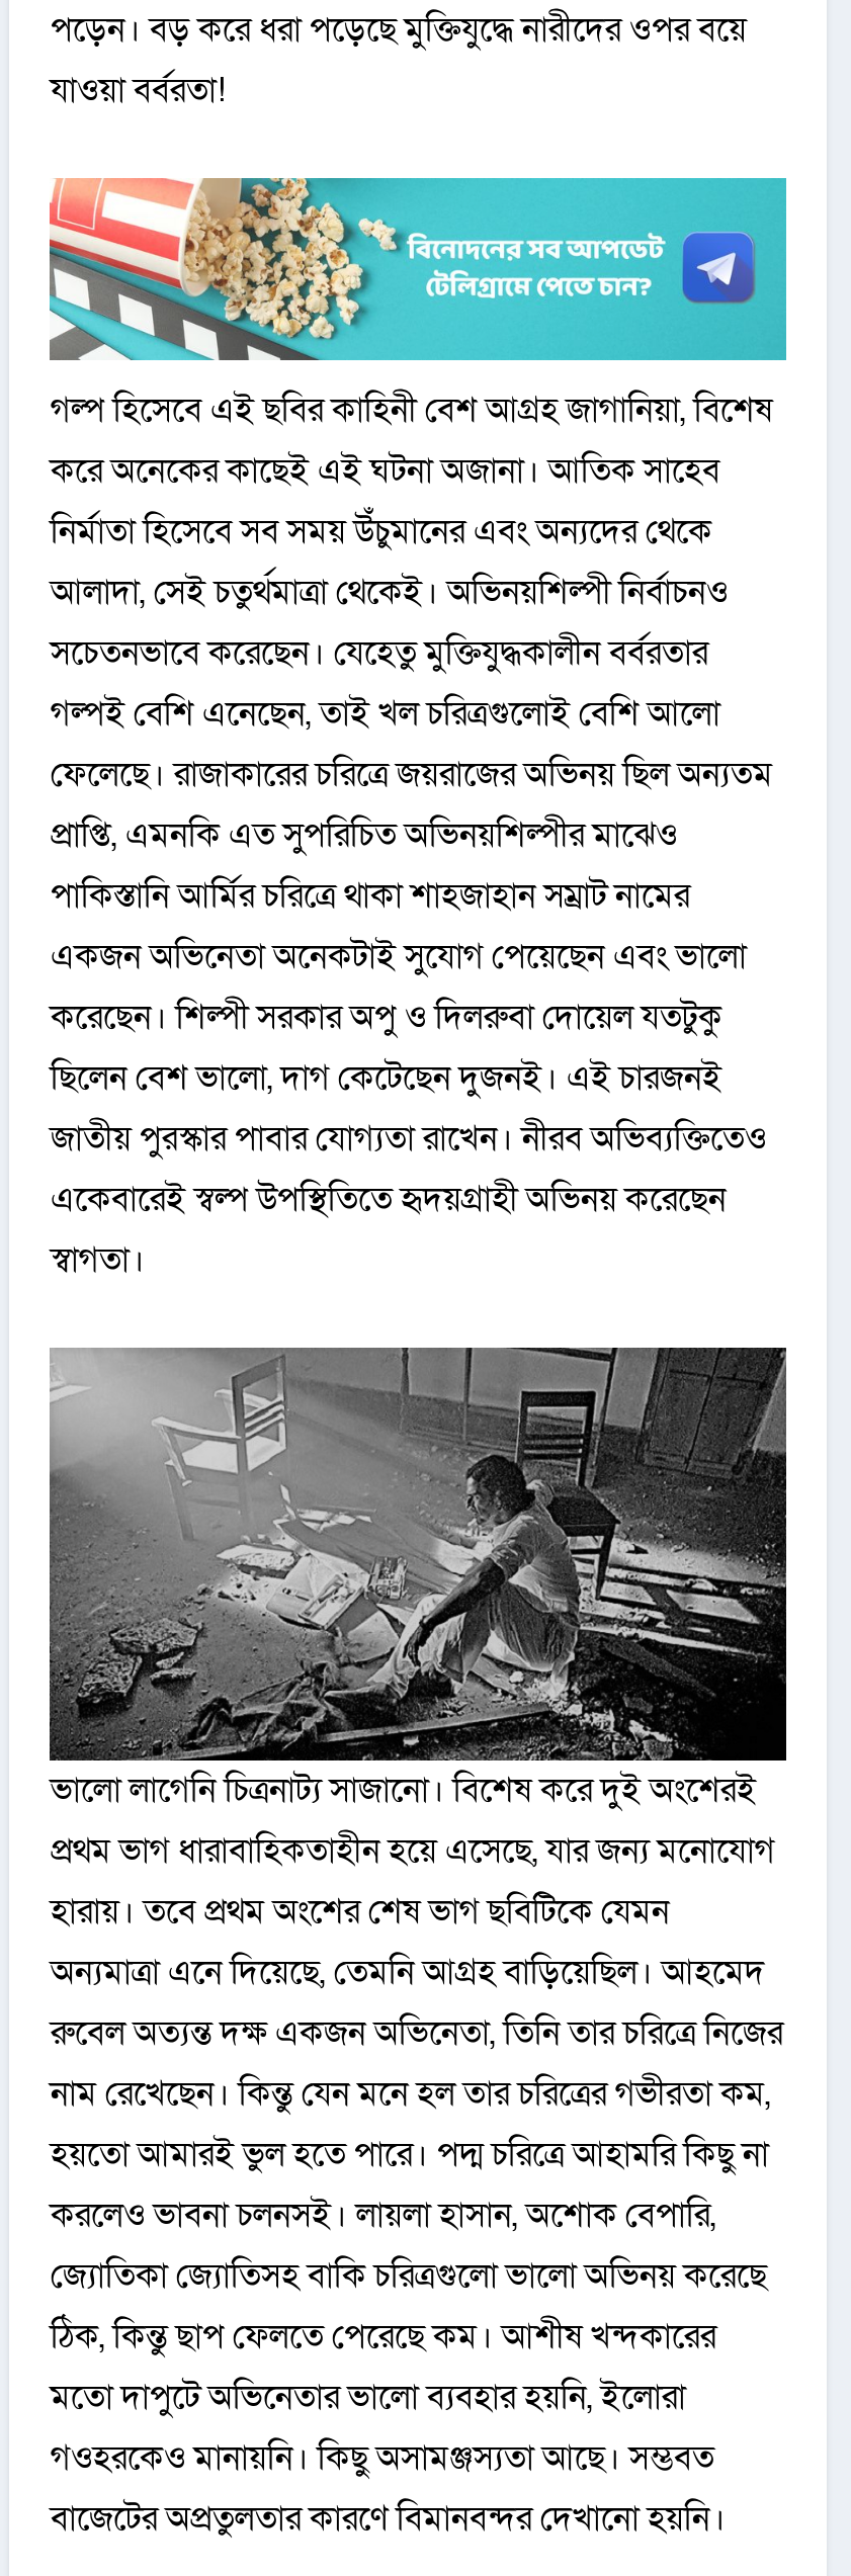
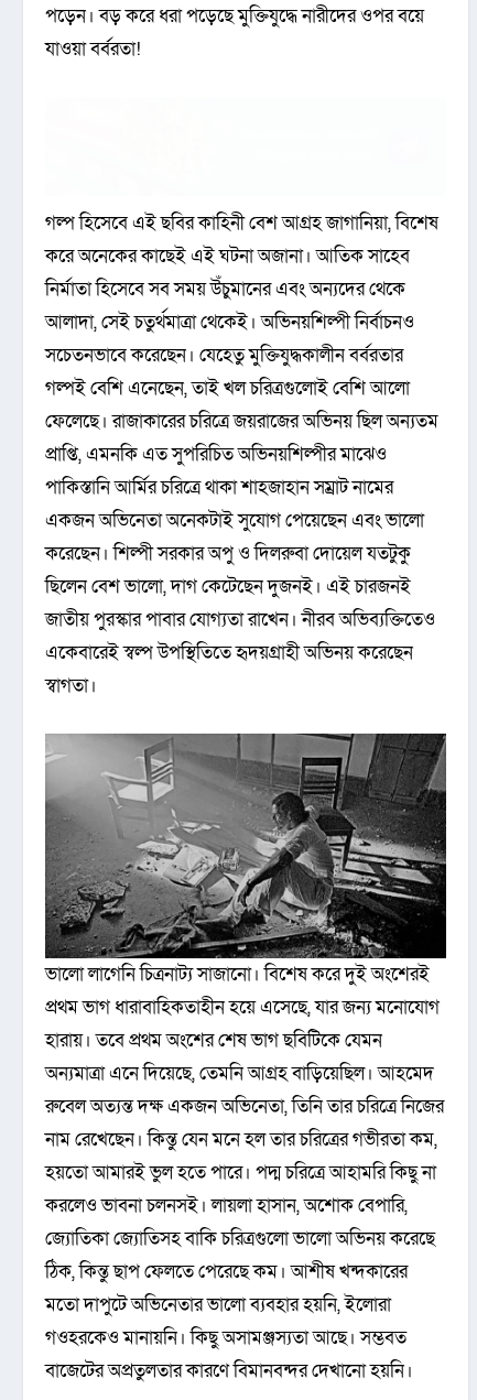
- [image]
